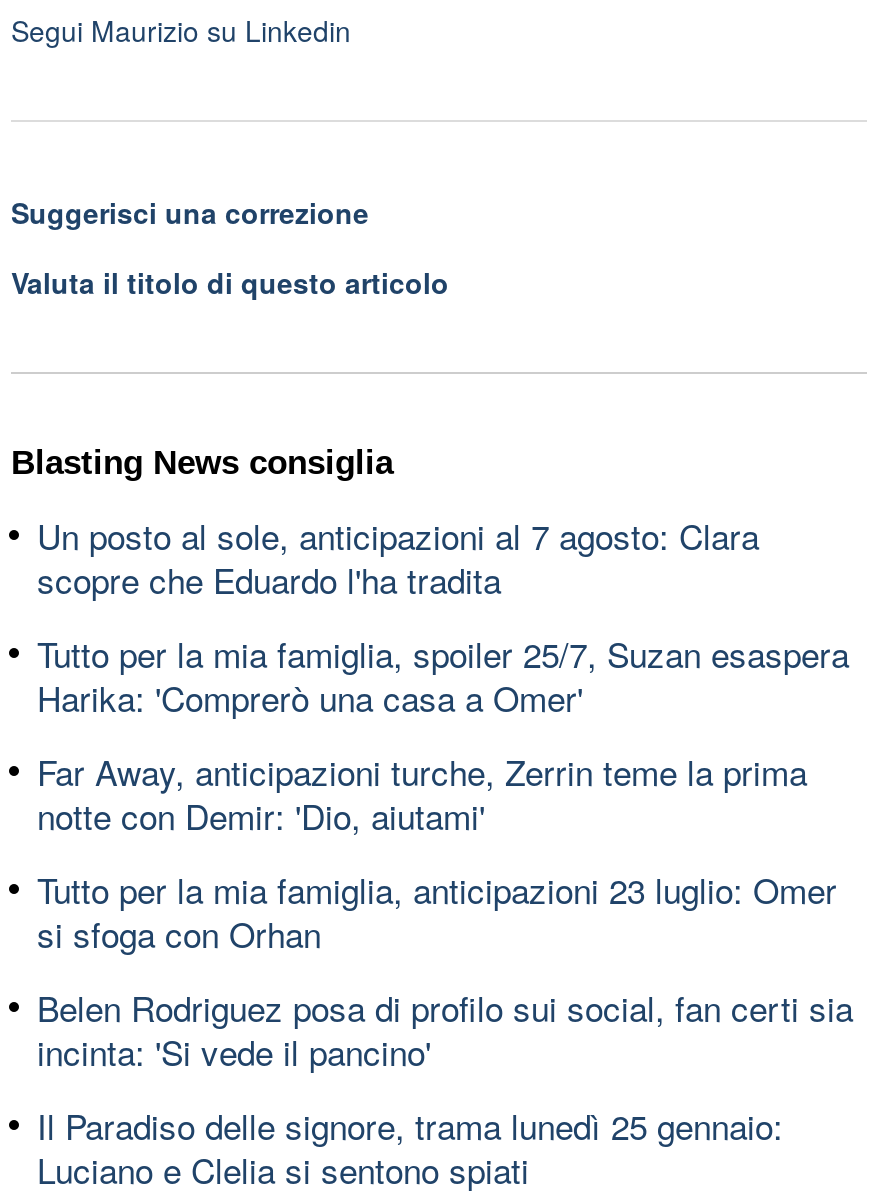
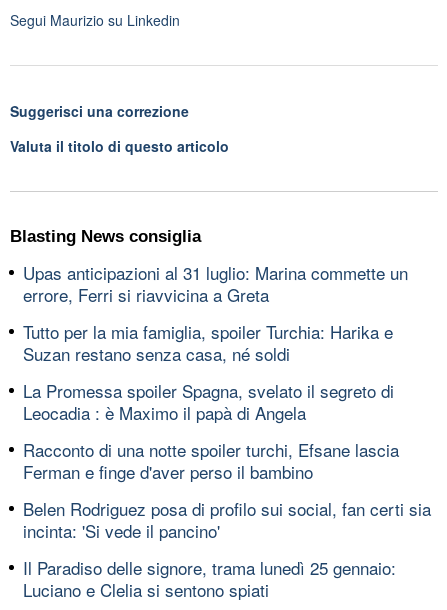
- Un posto al sole, anticipazioni al 7 agosto: Clara
- scopre che Eduardo l'ha tradita
+ Upas anticipazioni al 31 luglio: Marina commette un
+ errore, Ferri si riavvicina a Greta

- Tutto per la mia famiglia, spoiler 25/7, Suzan esaspera
- Harika: 'Comprerò una casa a Omer'
+ Tutto per la mia famiglia, spoiler Turchia: Harika e
+ Suzan restano senza casa, né soldi

- Far Away, anticipazioni turche, Zerrin teme la prima
- notte con Demir: 'Dio, aiutami'
+ La Promessa spoiler Spagna, svelato il segreto di
+ Leocadia : è Maximo il papà di Angela

- Tutto per la mia famiglia, anticipazioni 23 luglio: Omer
- si sfoga con Orhan
+ Racconto di una notte spoiler turchi, Efsane lascia
+ Ferman e finge d'aver perso il bambino
